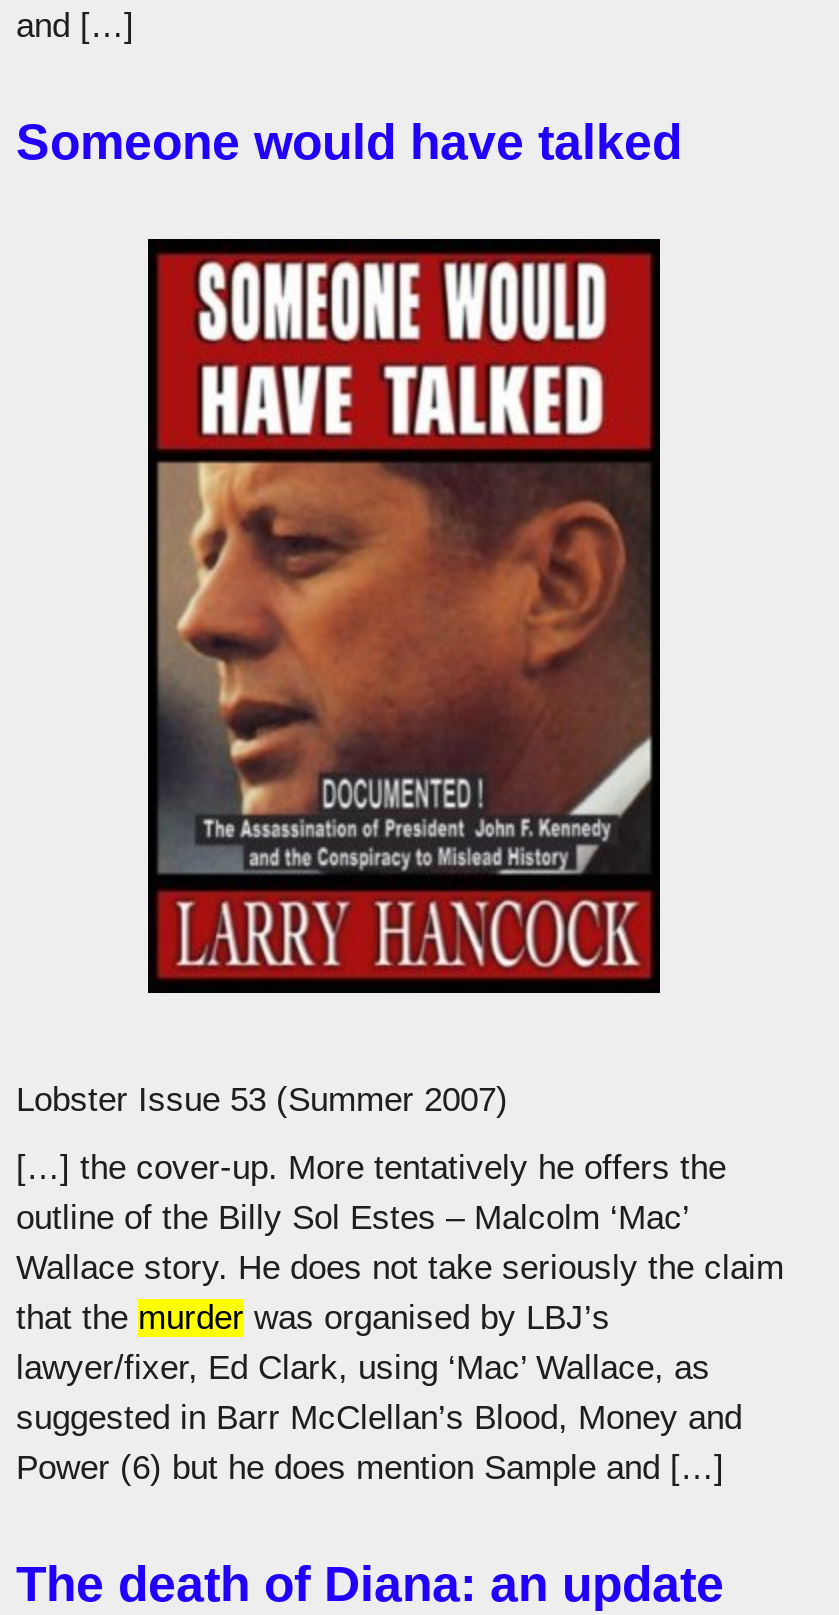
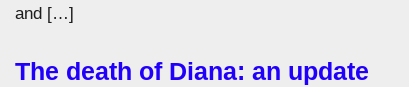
- Someone would have talked

- [image]

- Lobster Issue 53 (Summer 2007)
- […] the cover-up. More tentatively he offers the
- outline of the Billy Sol Estes – Malcolm ‘Mac’
- Wallace story. He does not take seriously the claim
- that the murder was organised by LBJ’s
- lawyer/fixer, Ed Clark, using ‘Mac’ Wallace, as
- suggested in Barr McClellan’s Blood, Money and
- Power (6) but he does mention Sample and […]
